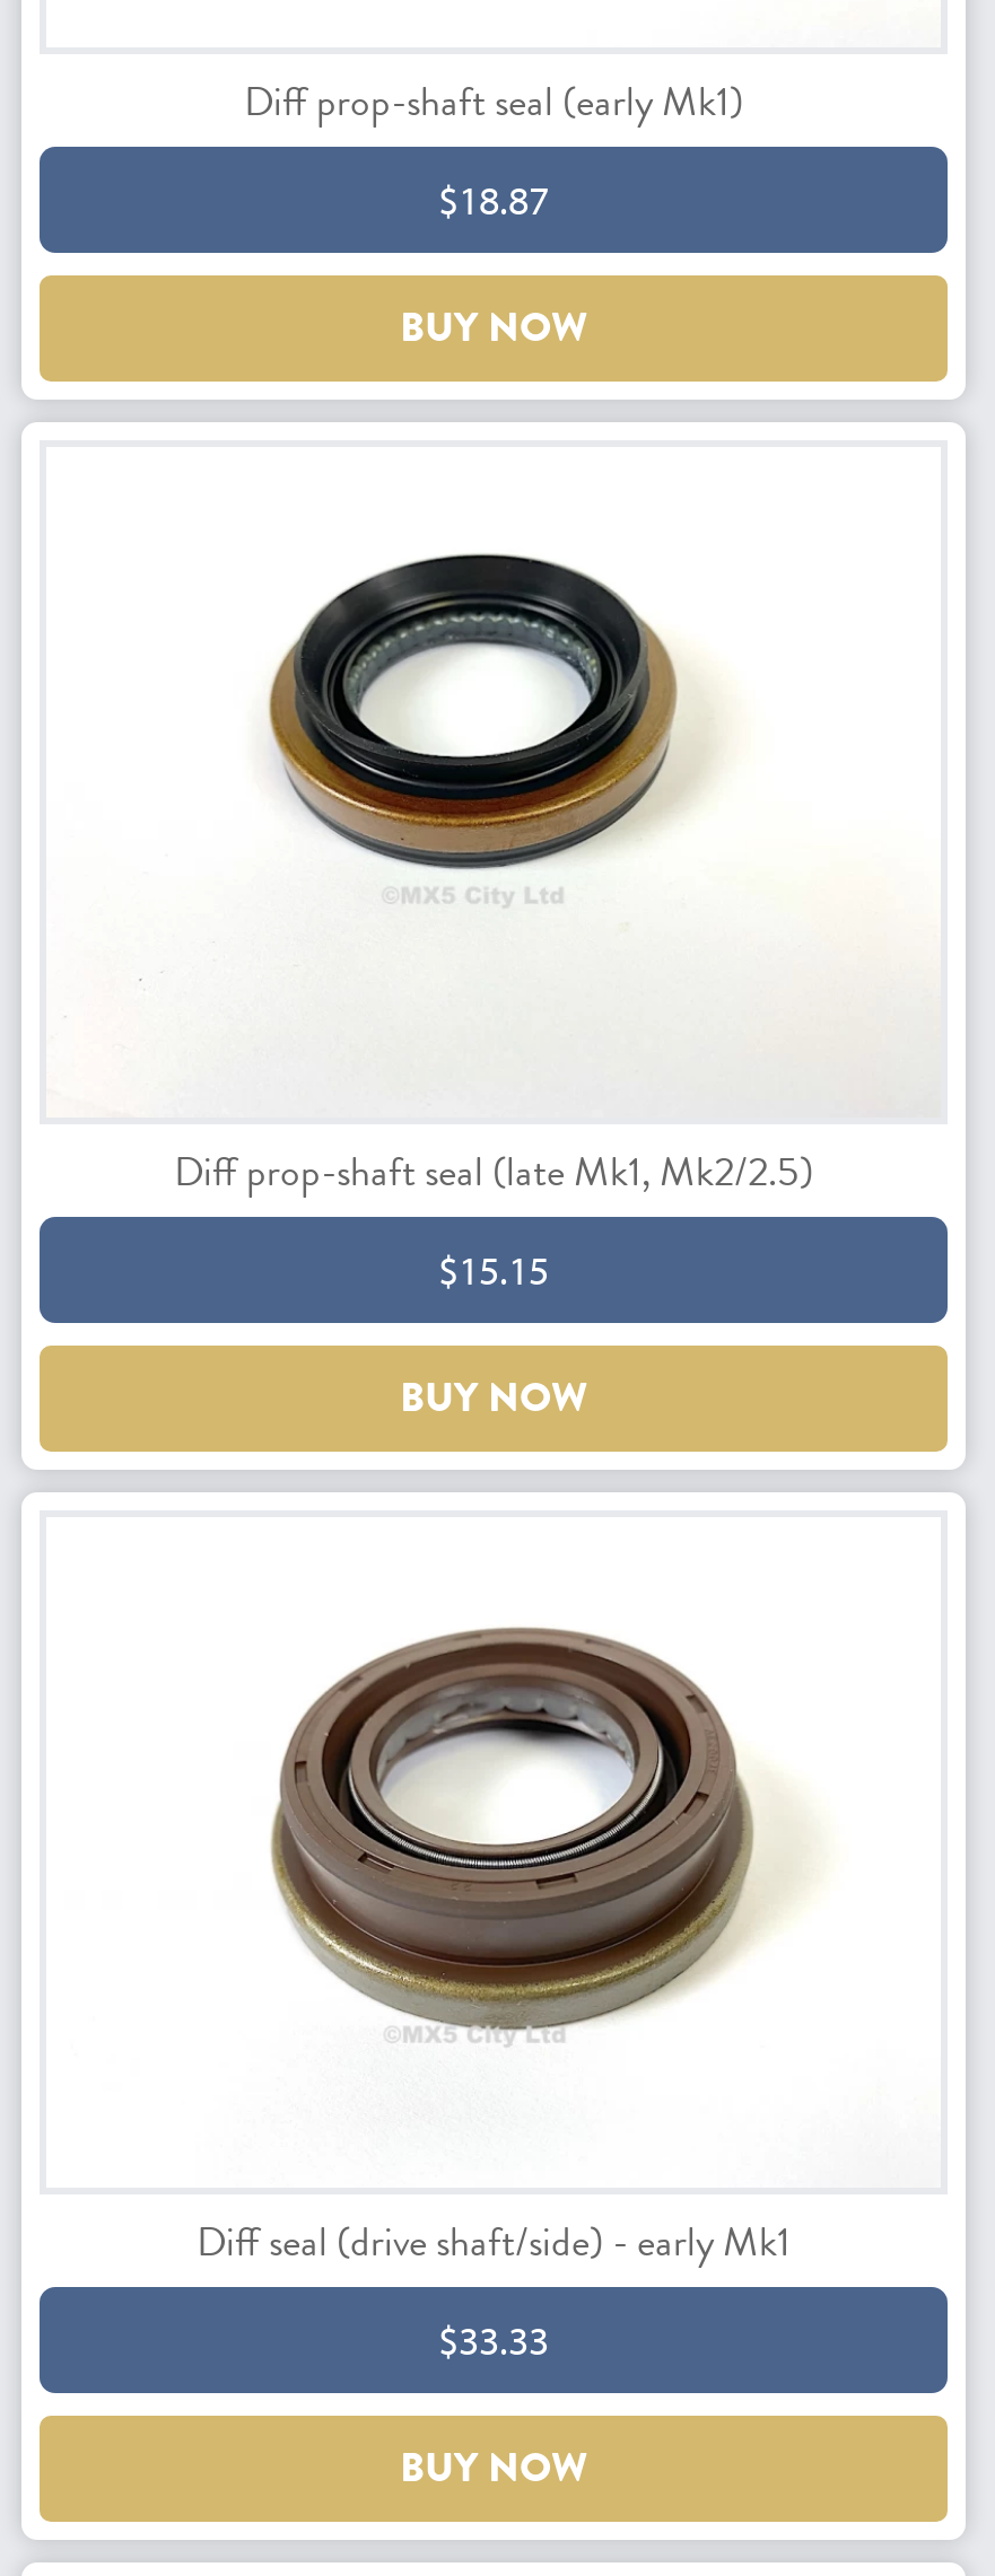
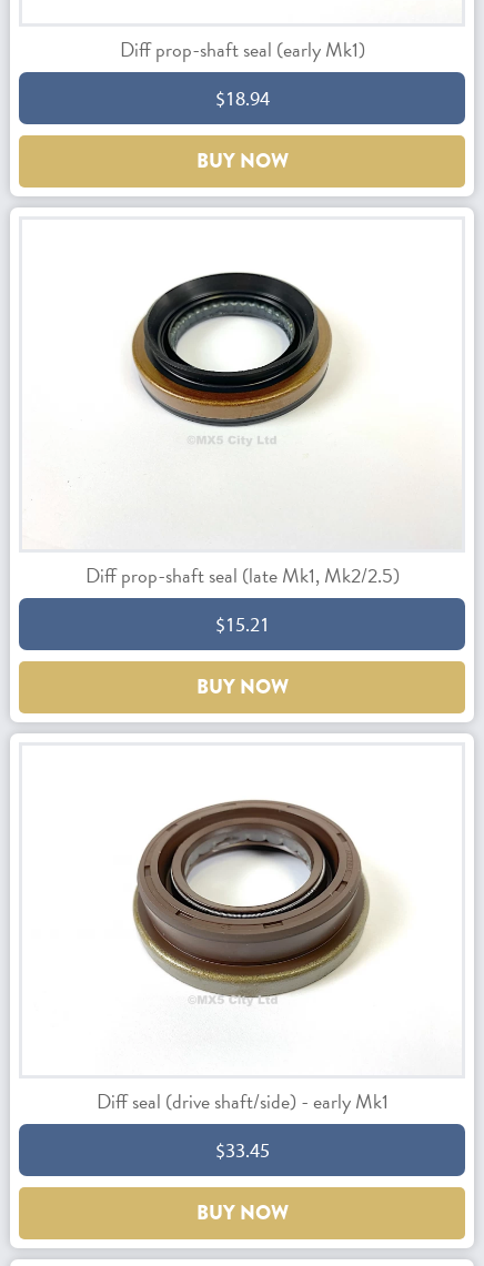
- $18.87
+ $18.94

- $15.15
+ $15.21

- $33.33
+ $33.45
